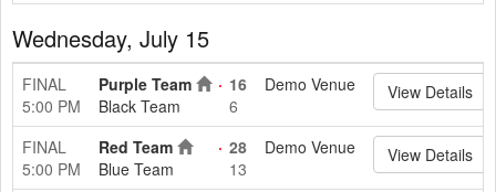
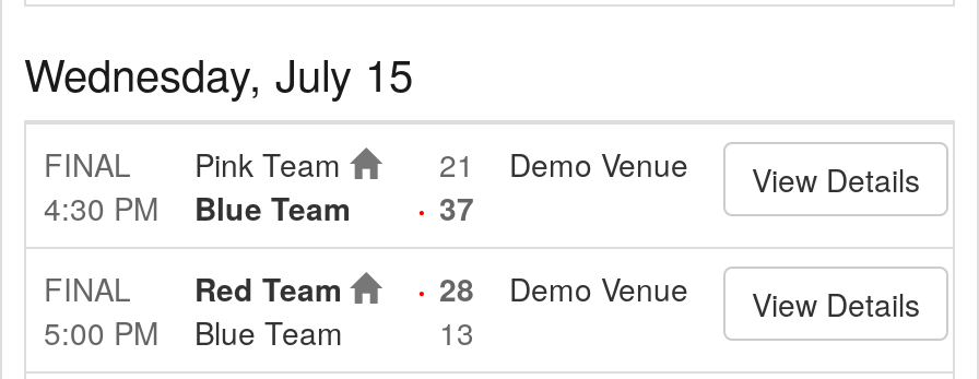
- Purple Team
+ Pink Team

- 16
+ 21

- 5:00 PM
+ 4:30 PM

- Black Team
+ Blue Team

- 6
+ 37
